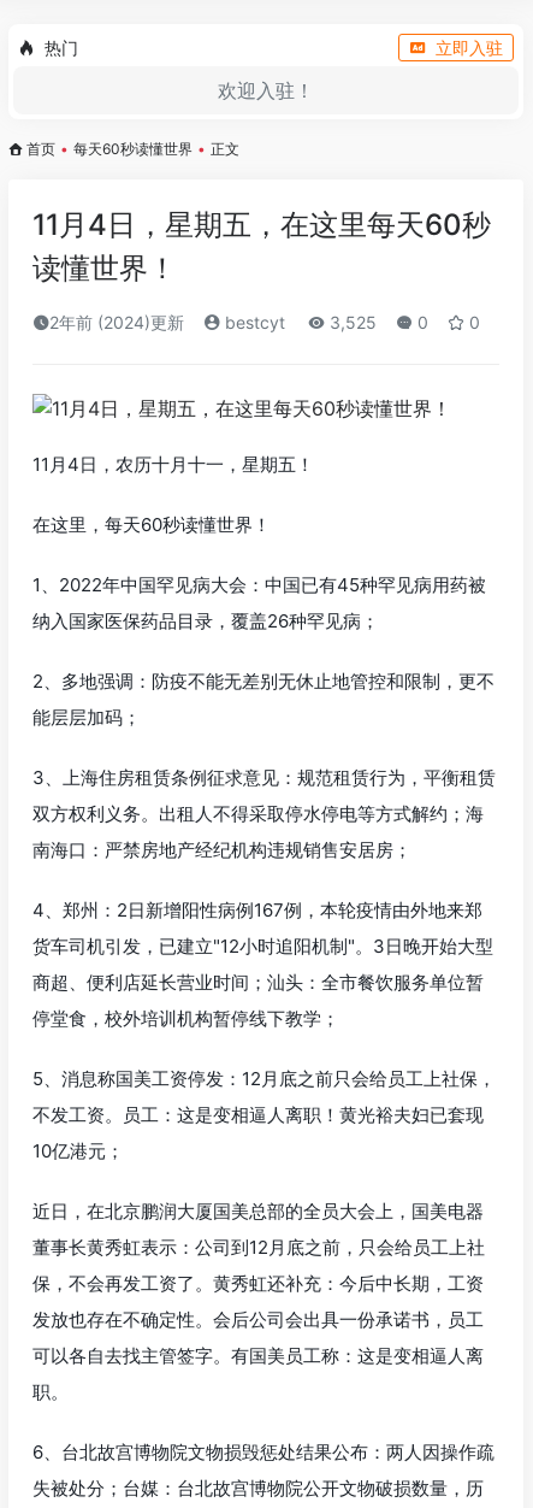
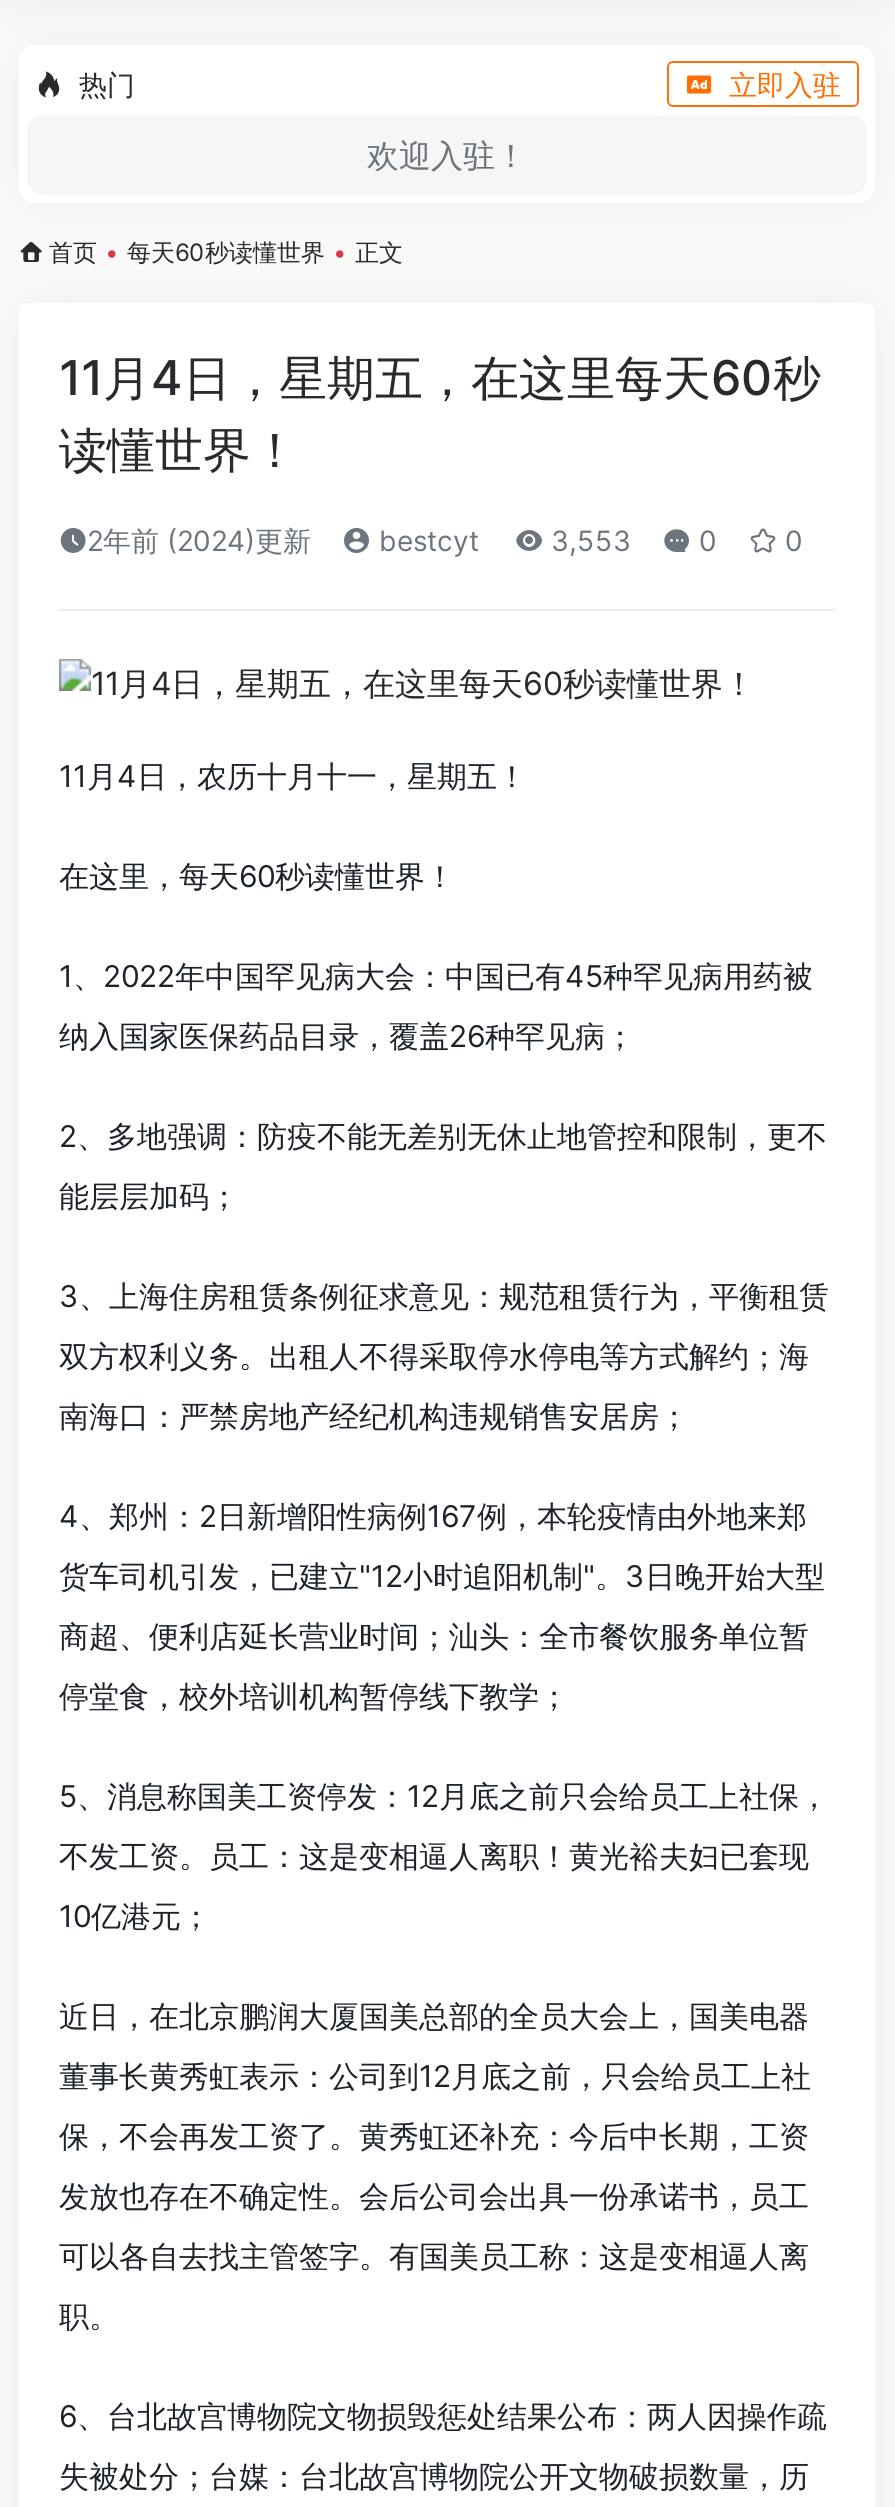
- 2年前 (2024)更新 bestcyt 3,525 0 0
+ 2年前 (2024)更新 bestcyt 3,553 0 0
